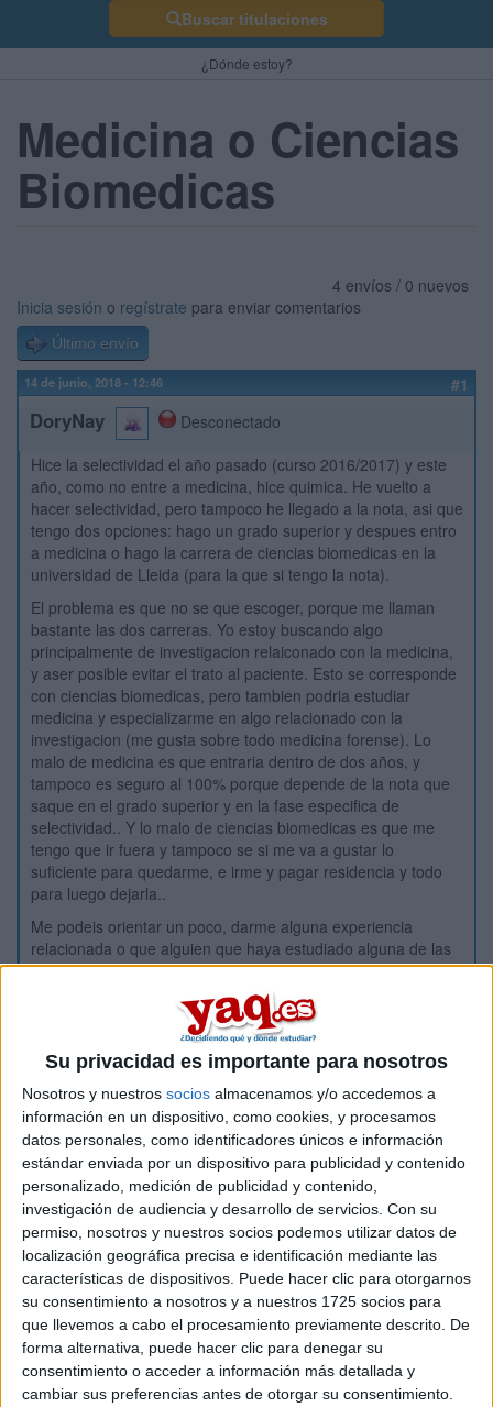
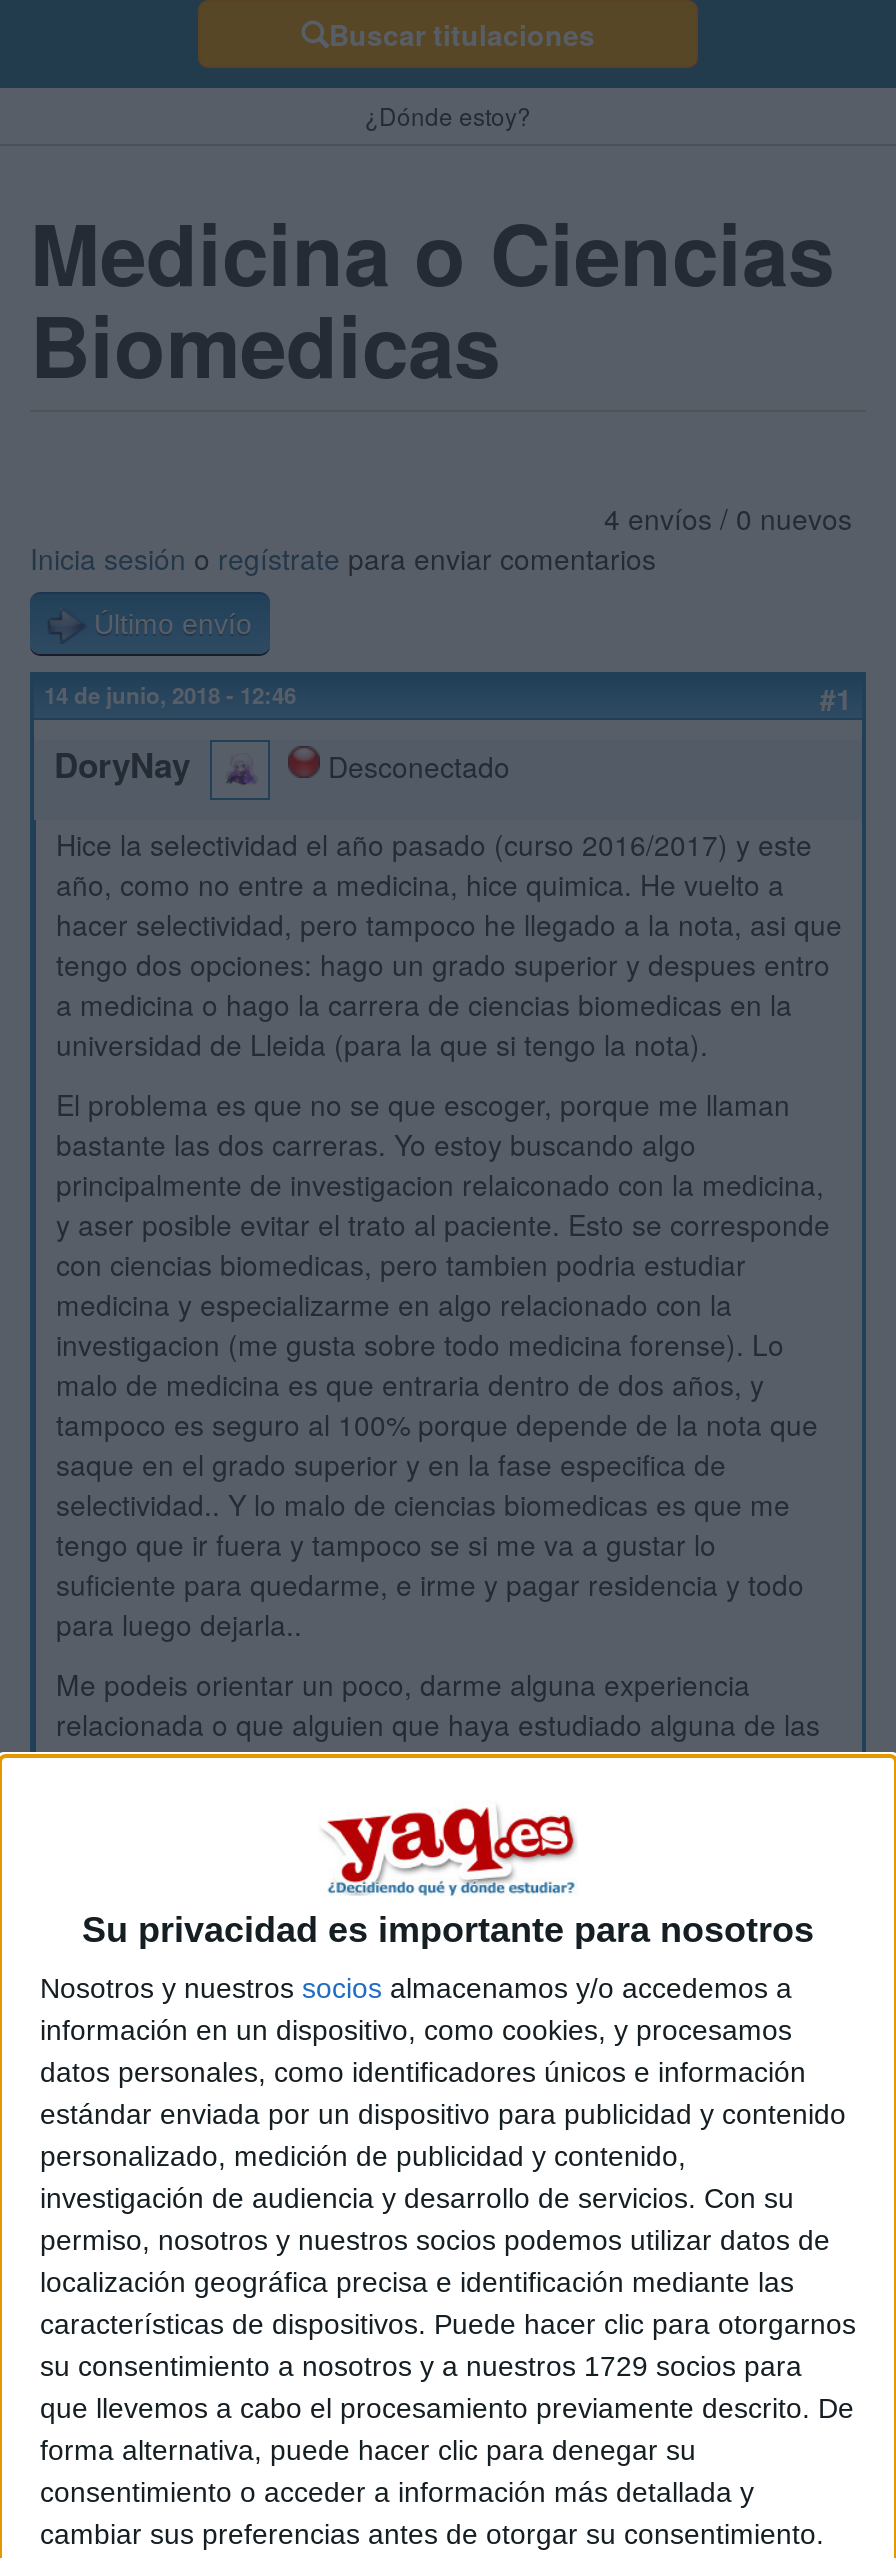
- su consentimiento a nosotros y a nuestros 1725 socios para
+ su consentimiento a nosotros y a nuestros 1729 socios para
